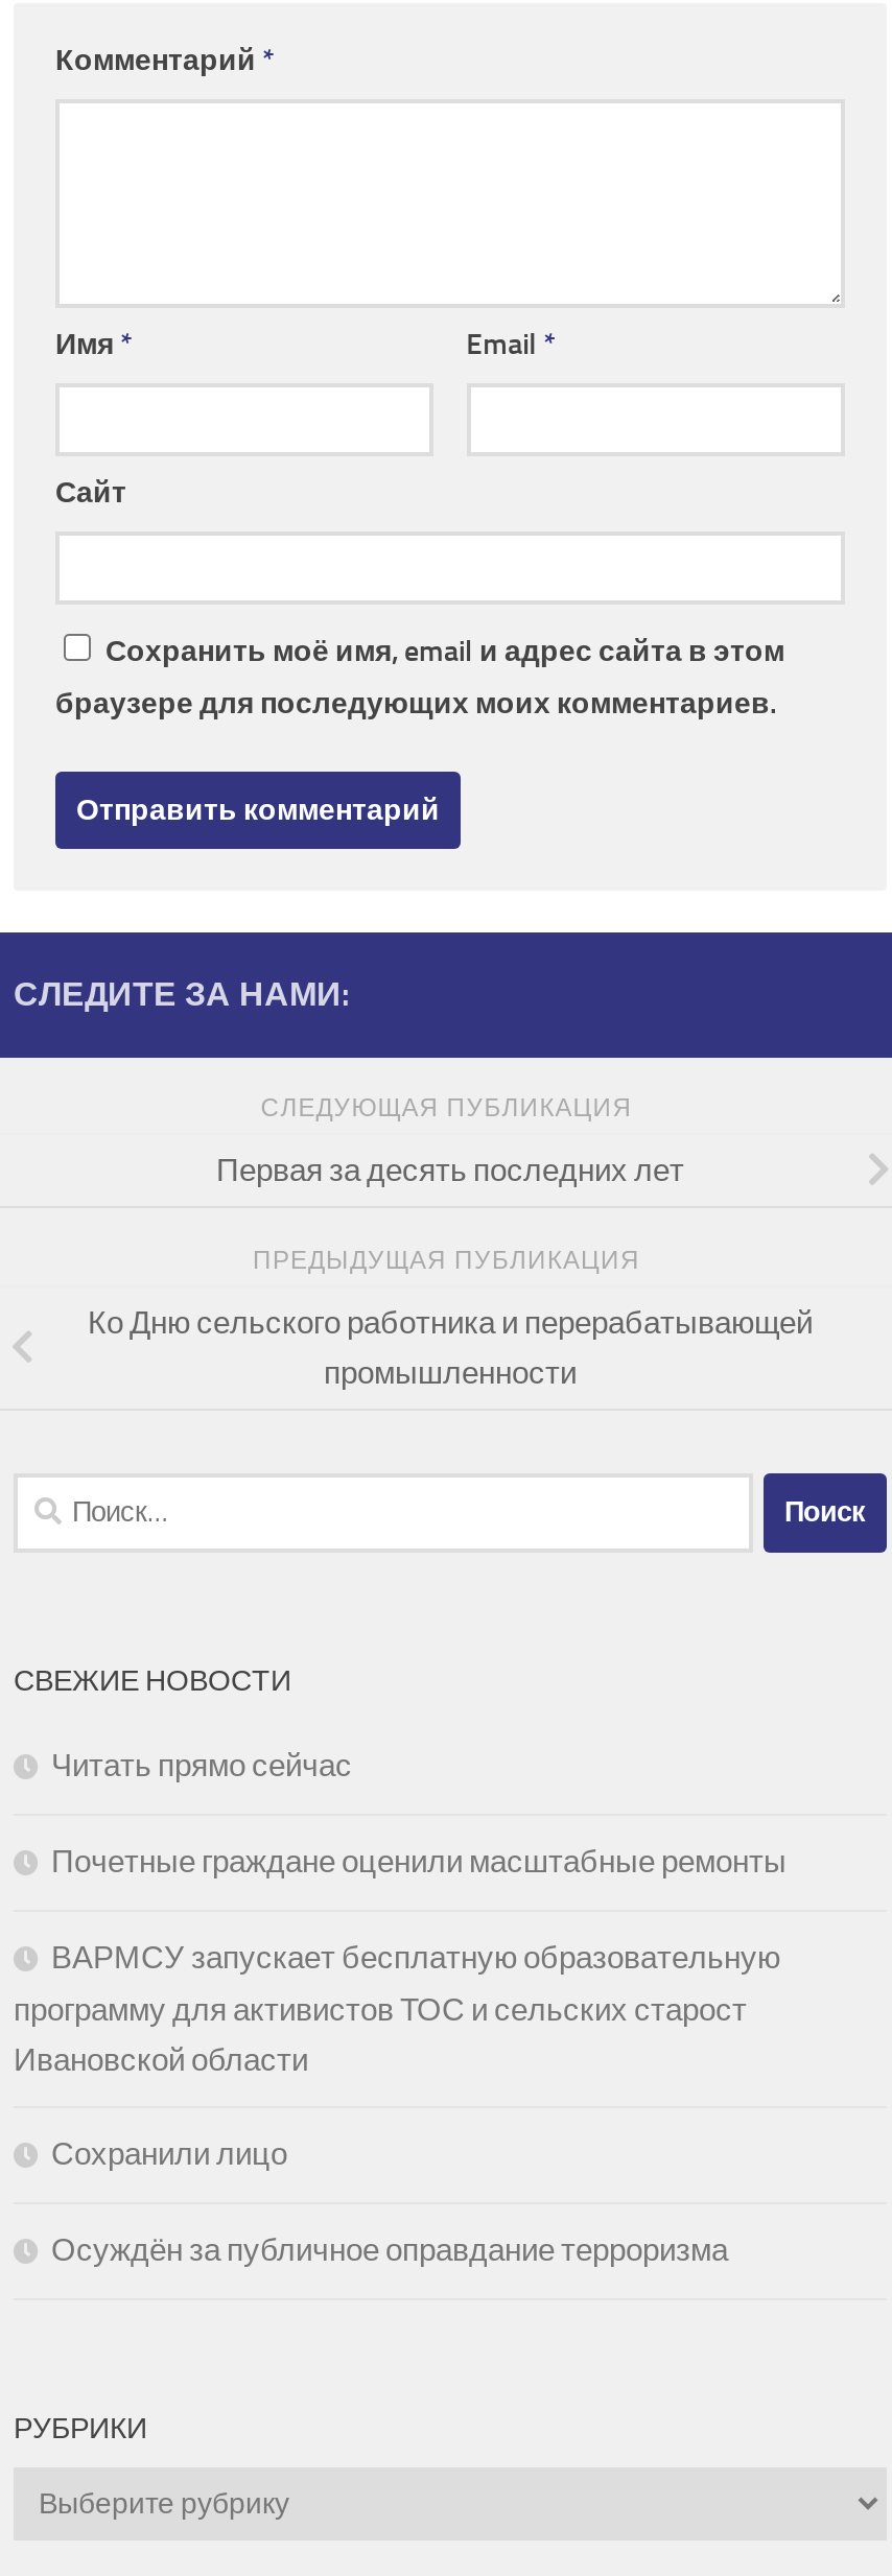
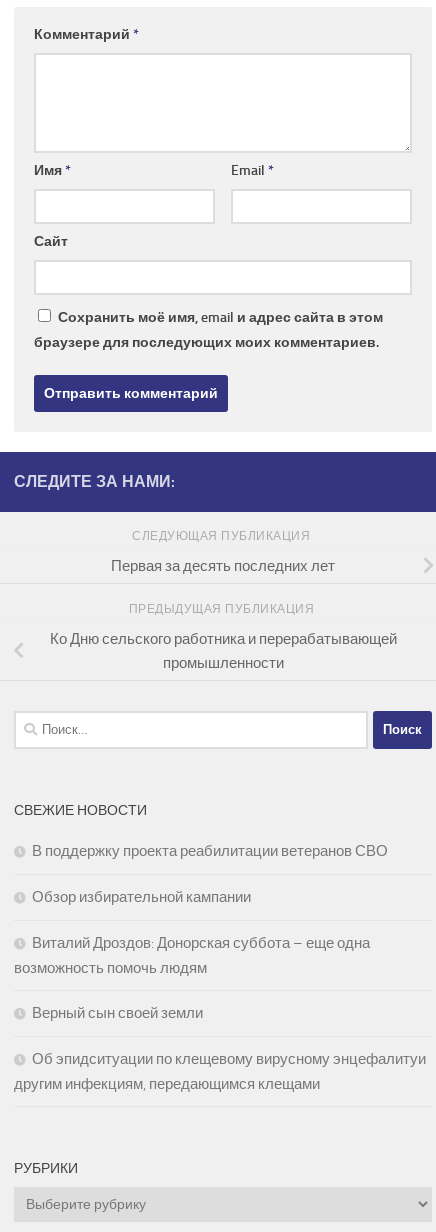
- Читать прямо сейчас
+ В поддержку проекта реабилитации ветеранов СВО

- Почетные граждане оценили масштабные ремонты
+ Обзор избирательной кампании

- ВАРМСУ запускает бесплатную образовательную
- программу для активистов ТОС и сельских старост
- Ивановской области
+ Виталий Дроздов: Донорская суббота – еще одна
+ возможность помочь людям

- Сохранили лицо
+ Верный сын своей земли

- Осуждён за публичное оправдание терроризма
+ Об эпидситуации по клещевому вирусному энцефалитуи
+ другим инфекциям, передающимся клещами
